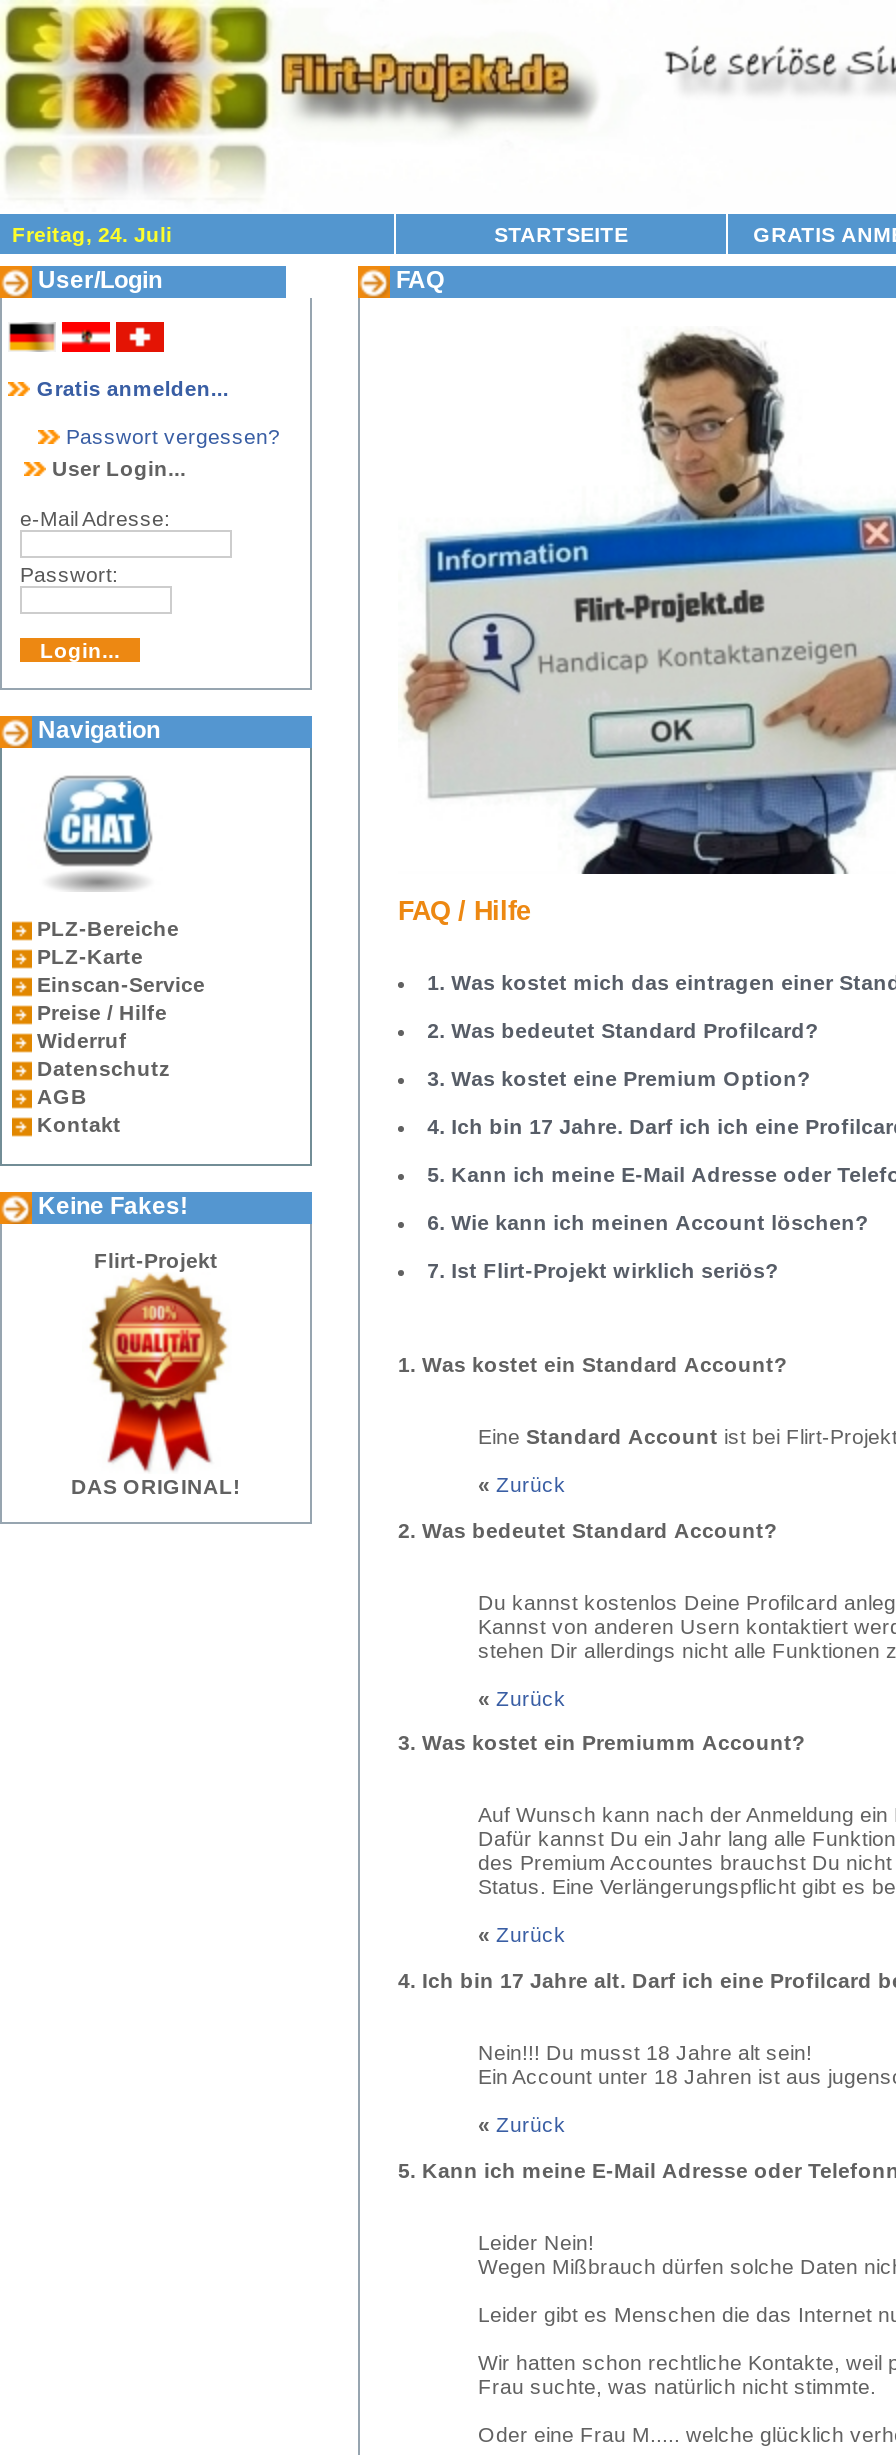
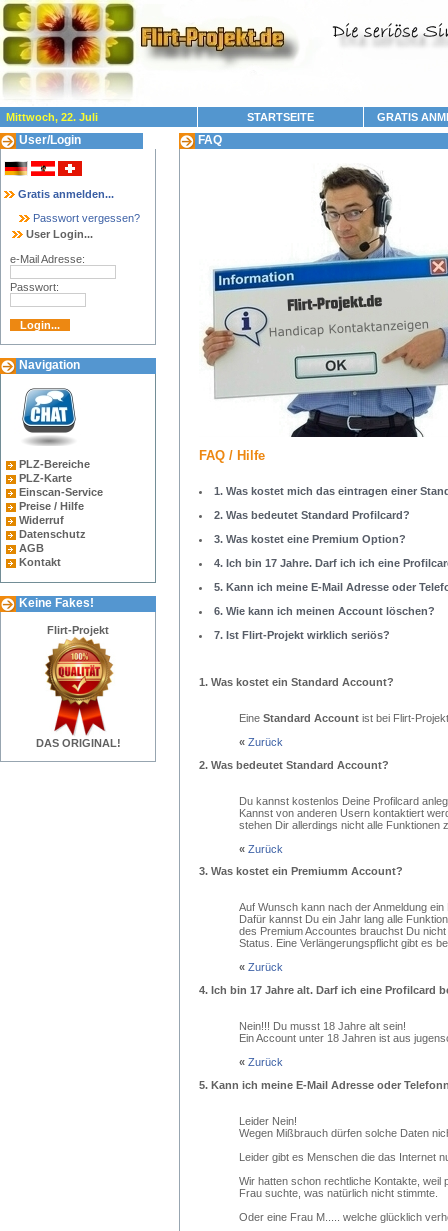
- Freitag, 24. Juli
+ Mittwoch, 22. Juli
